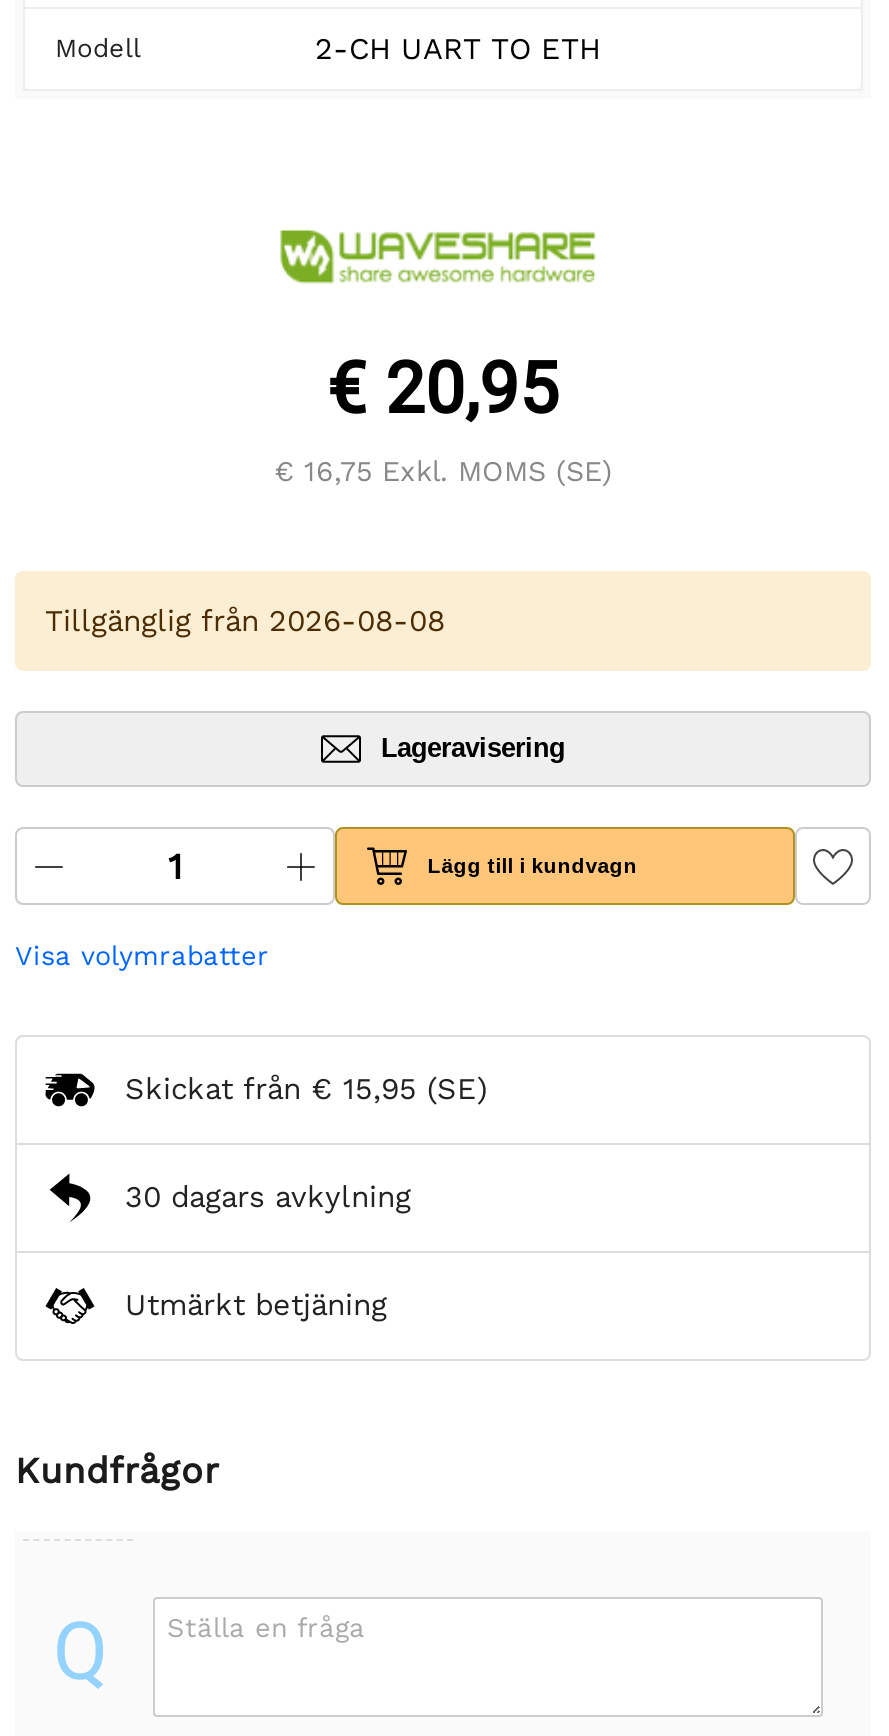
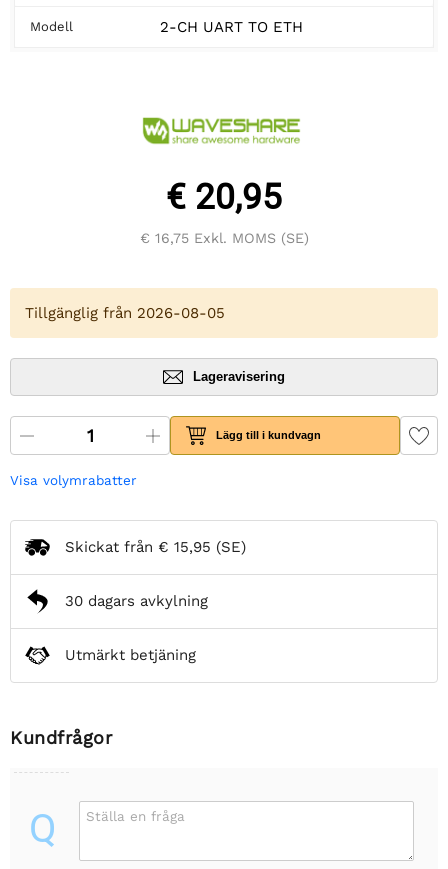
- Tillgänglig från 2026-08-08
+ Tillgänglig från 2026-08-05
